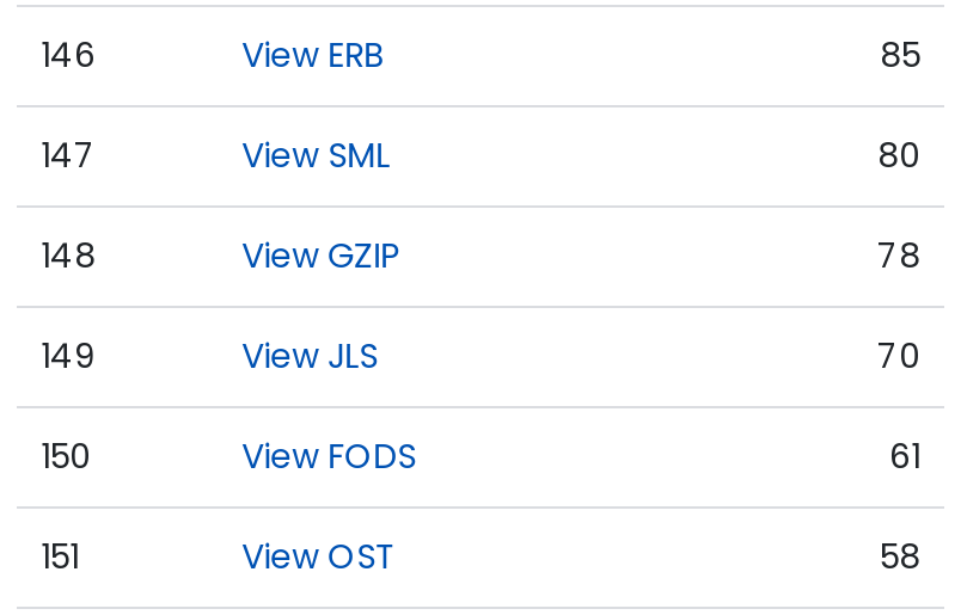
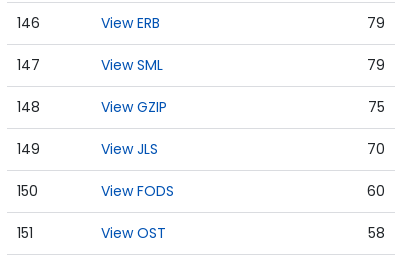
- 85
+ 79

- 80
+ 79

- 78
+ 75

- 61
+ 60
